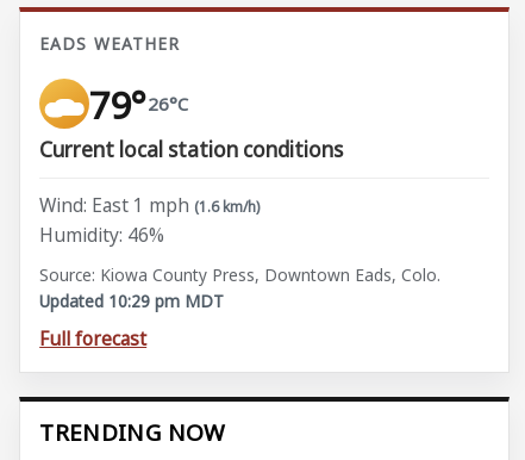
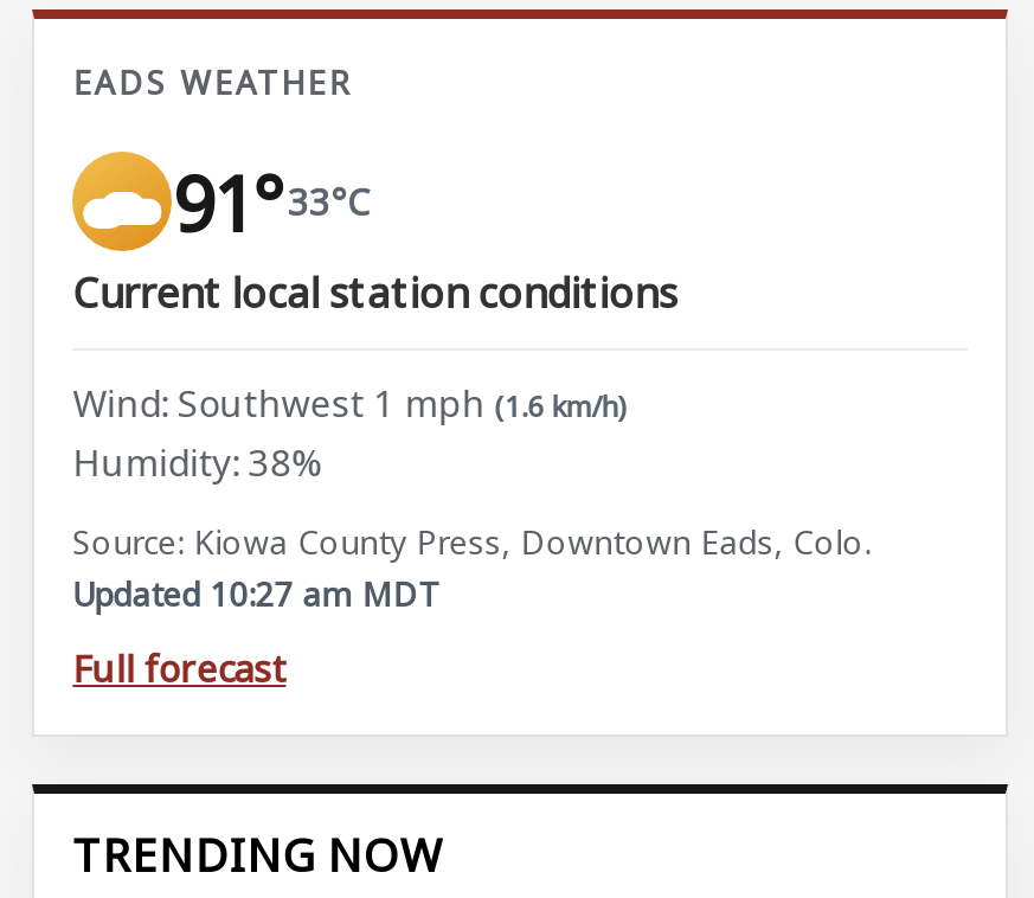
- 79° 26°C
+ 91° 33°C

- Wind: East 1 mph (1.6 km/h)
+ Wind: Southwest 1 mph (1.6 km/h)

- Humidity: 46%
+ Humidity: 38%

- Updated 10:29 pm MDT
+ Updated 10:27 am MDT
